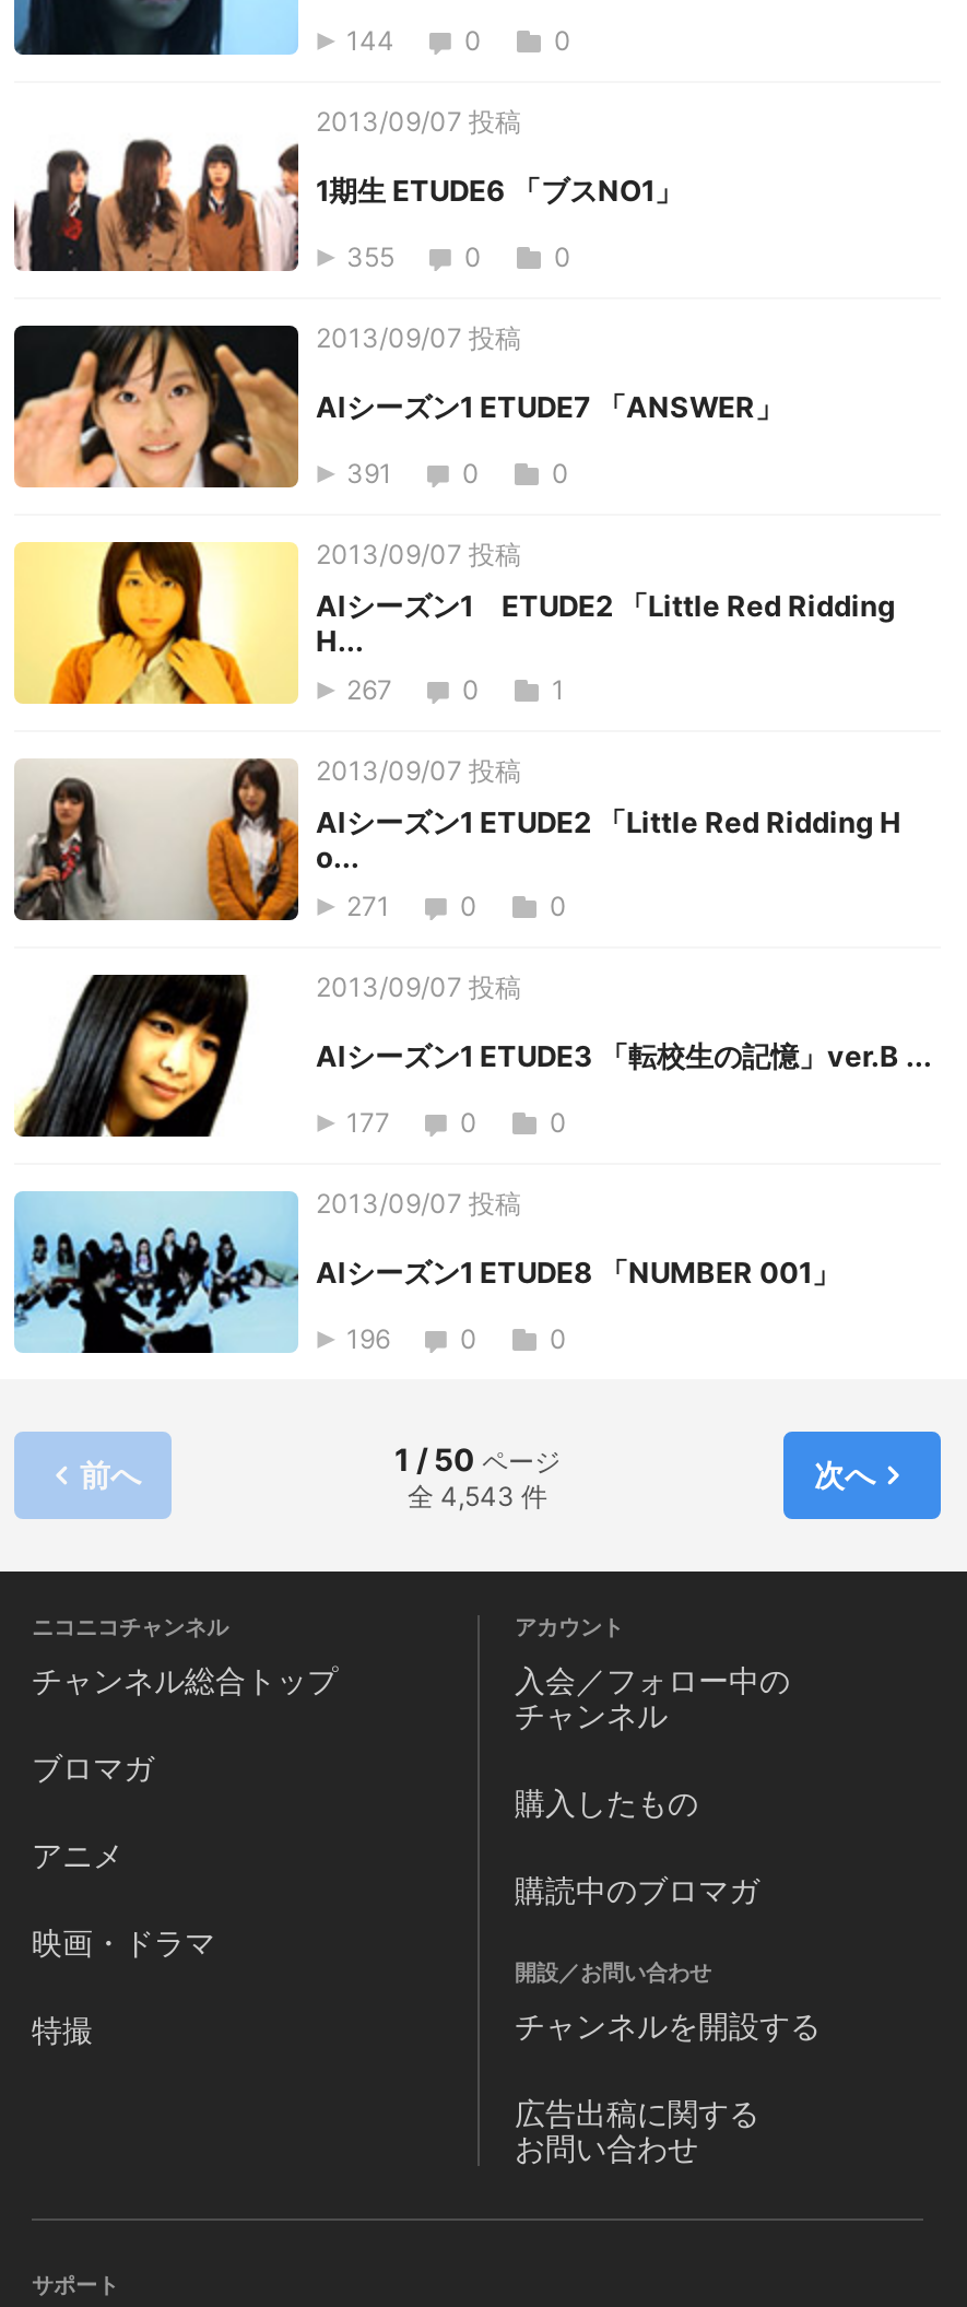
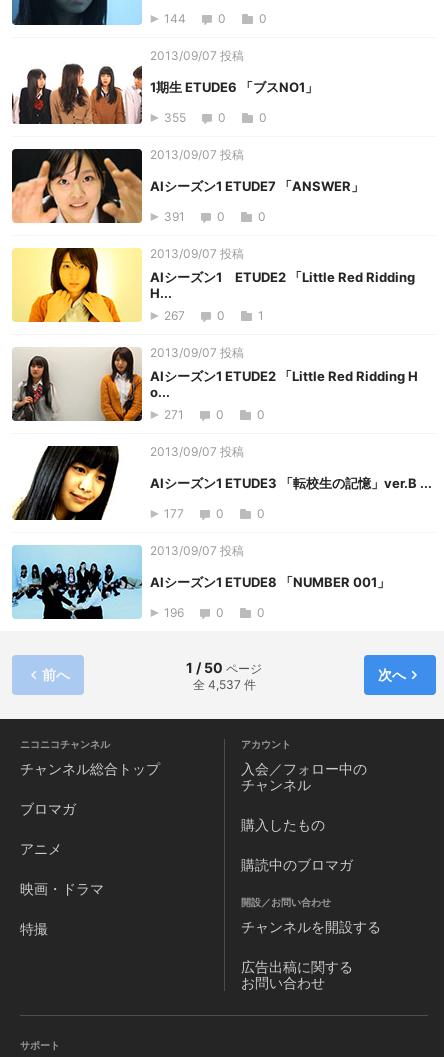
- 全 4,543 件
+ 全 4,537 件
